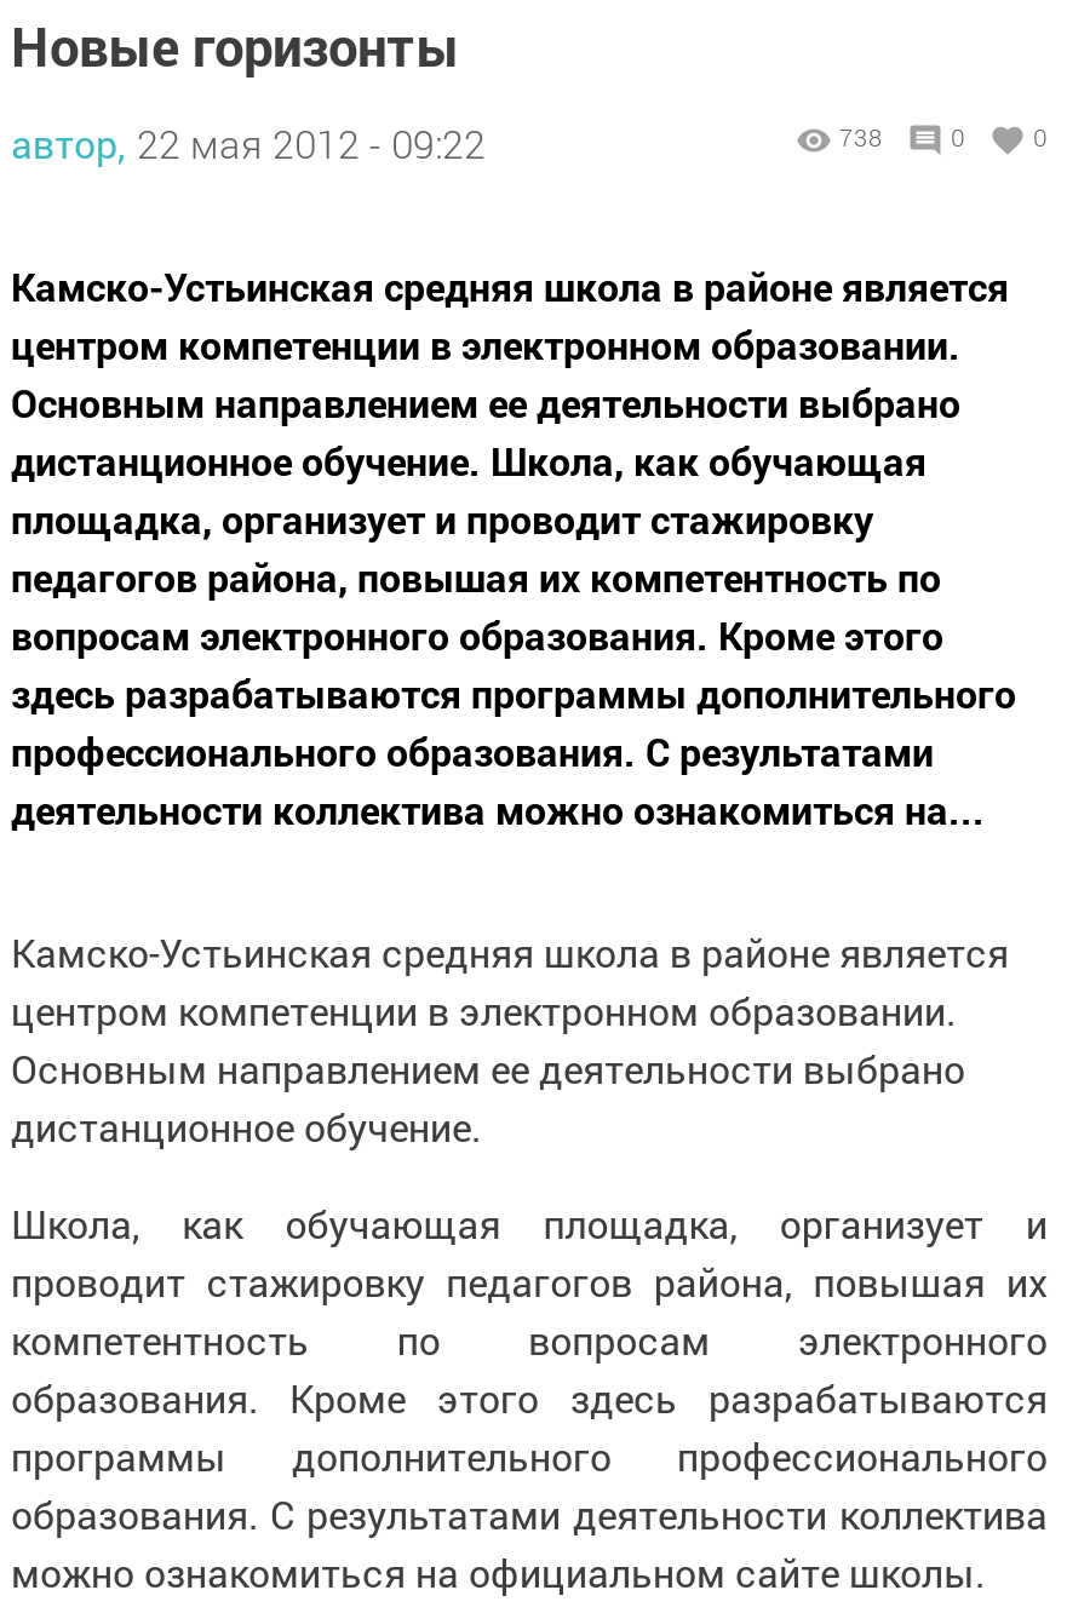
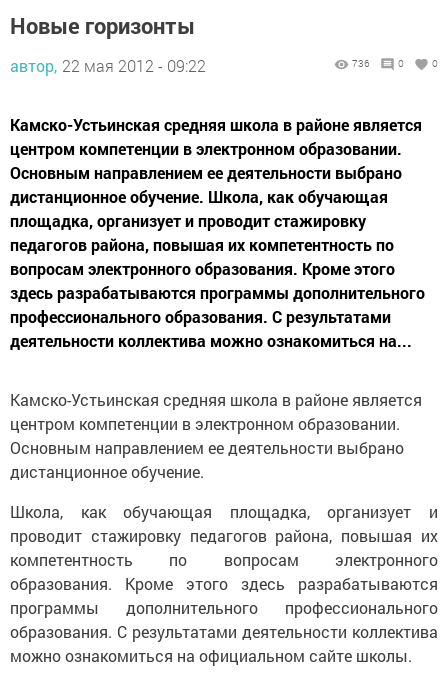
- 738
+ 736
